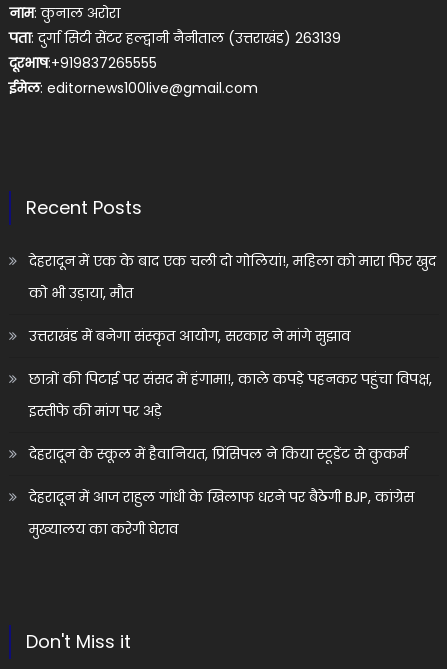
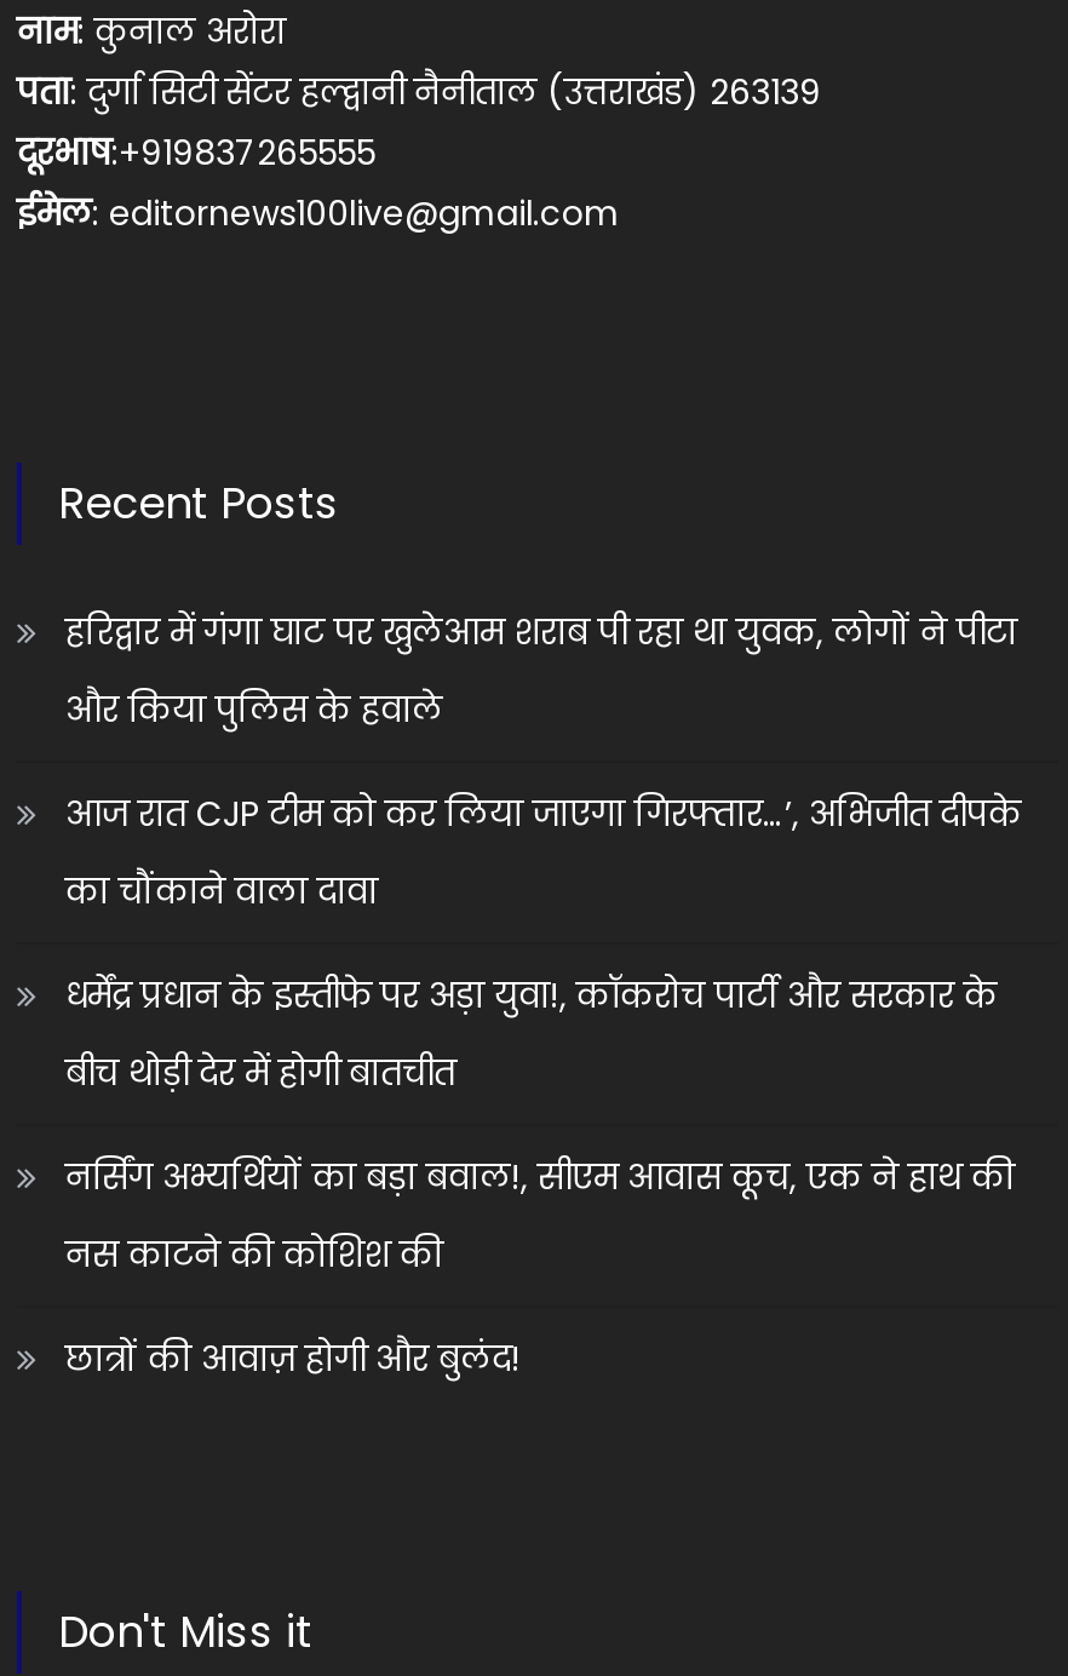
- देहरादून में एक के बाद एक चली दो गोलियां!, महिला को मारा फिर खुद
- को भी उड़ाया, मौत
- उत्तराखंड में बनेगा संस्कृत आयोग, सरकार ने मांगे सुझाव
- छात्रों की पिटाई पर संसद में हंगामा!, काले कपड़े पहनकर पहुंचा विपक्ष,
- इस्तीफे की मांग पर अड़े
- देहरादून के स्कूल में हैवानियत, प्रिंसिपल ने किया स्टूडेंट से कुकर्म
- देहरादून में आज राहुल गांधी के खिलाफ धरने पर बैठेगी BJP, कांग्रेस
- मुख्यालय का करेगी घेराव
+ हरिद्वार में गंगा घाट पर खुलेआम शराब पी रहा था युवक, लोगों ने पीटा
+ और किया पुलिस के हवाले
+ आज रात CJP टीम को कर लिया जाएगा गिरफ्तार…’, अभिजीत दीपके
+ का चौंकाने वाला दावा
+ धर्मेंद्र प्रधान के इस्तीफे पर अड़ा युवा!, कॉकरोच पार्टी और सरकार के
+ बीच थोड़ी देर में होगी बातचीत
+ नर्सिंग अभ्यर्थियों का बड़ा बवाल!, सीएम आवास कूच, एक ने हाथ की
+ नस काटने की कोशिश की
+ छात्रों की आवाज़ होगी और बुलंद!
